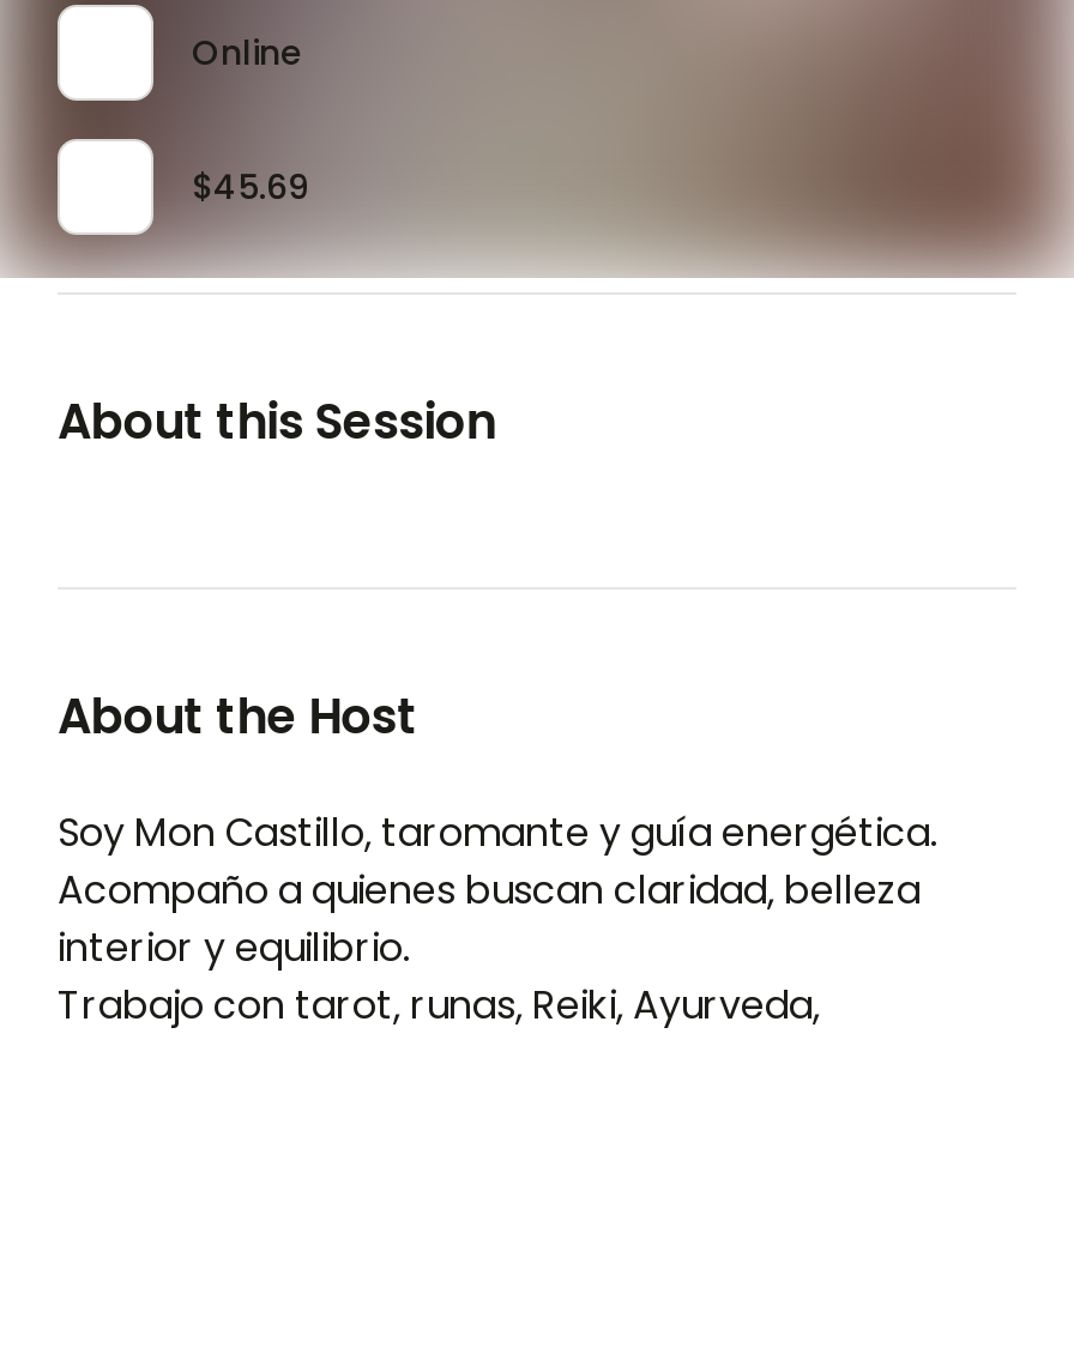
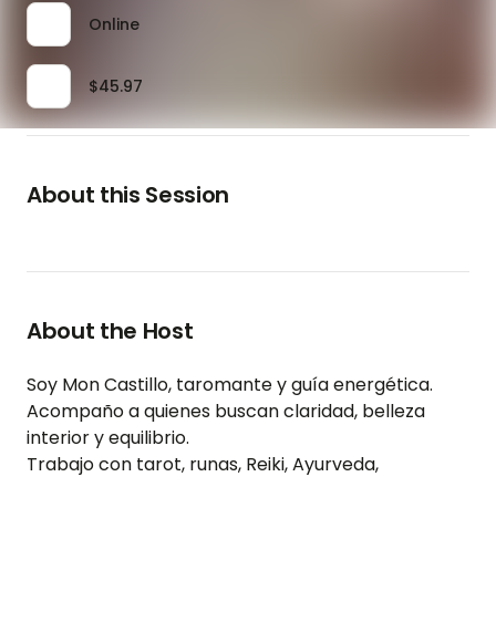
- $45.69
+ $45.97
